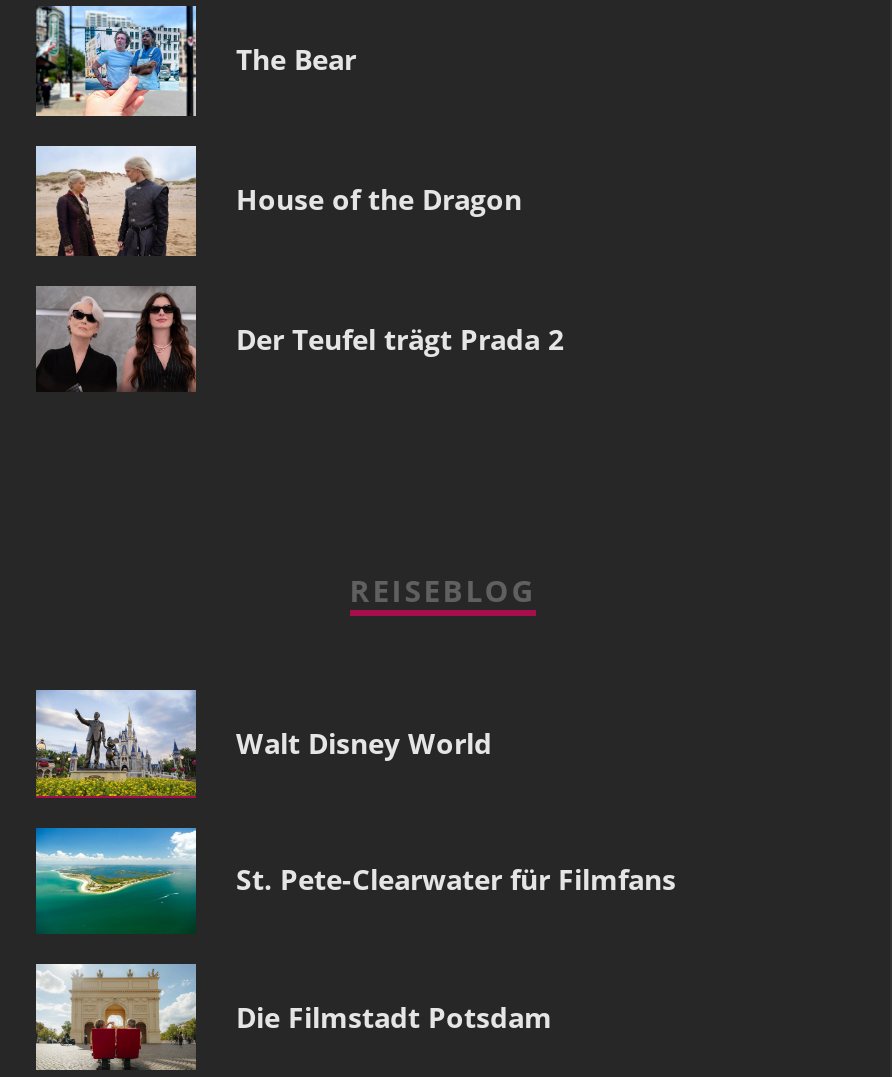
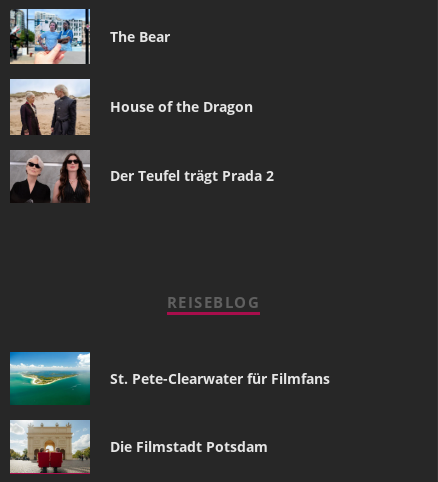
- [image]
- Walt Disney World
